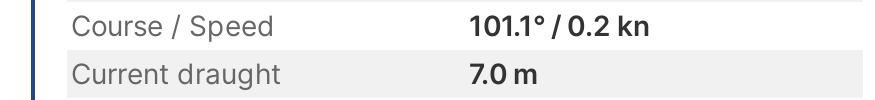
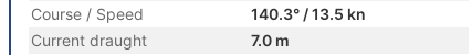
- 101.1° / 0.2 kn
+ 140.3° / 13.5 kn
